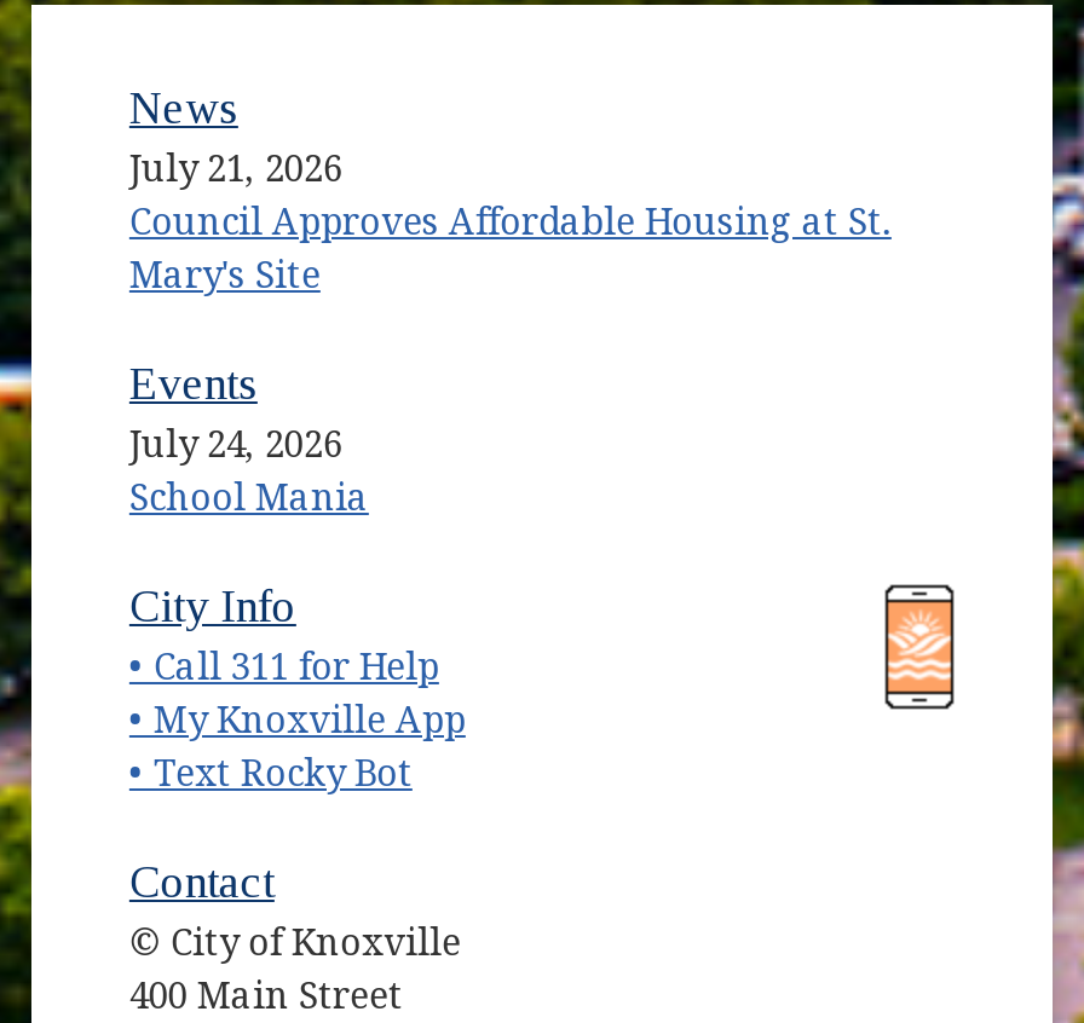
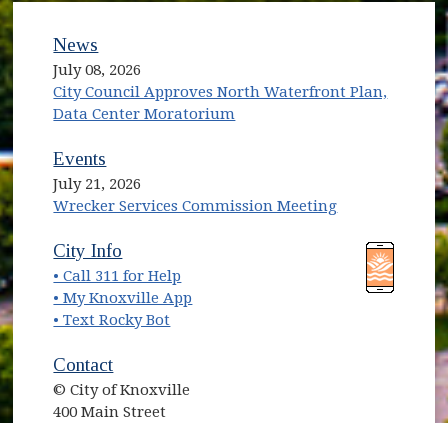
- July 21, 2026
- Council Approves Affordable Housing at St.
- Mary's Site
+ July 08, 2026
+ City Council Approves North Waterfront Plan,
+ Data Center Moratorium

- July 24, 2026
- School Mania
+ July 21, 2026
+ Wrecker Services Commission Meeting
